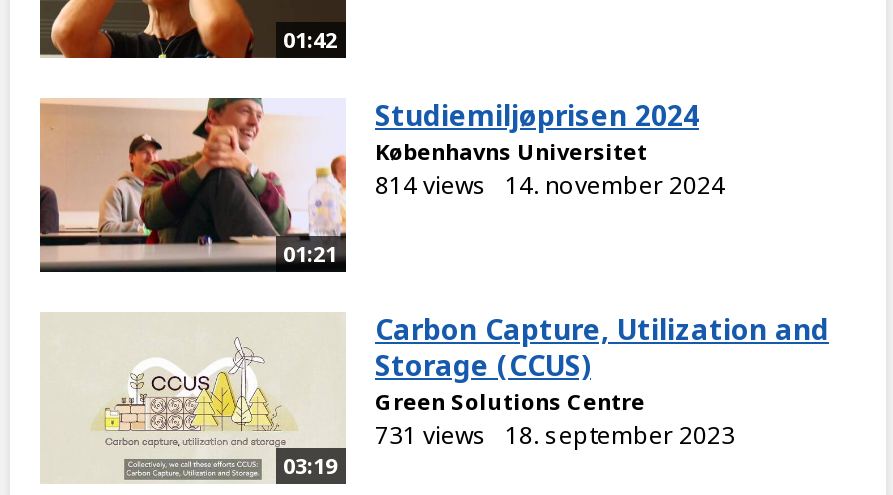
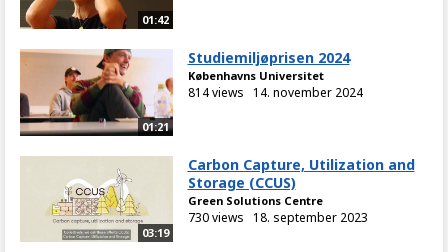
- 731 views 18. september 2023
+ 730 views 18. september 2023
